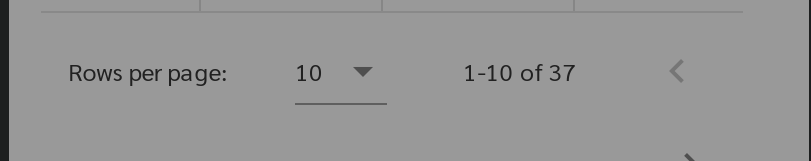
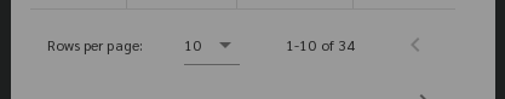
- 1-10 of 37
+ 1-10 of 34
